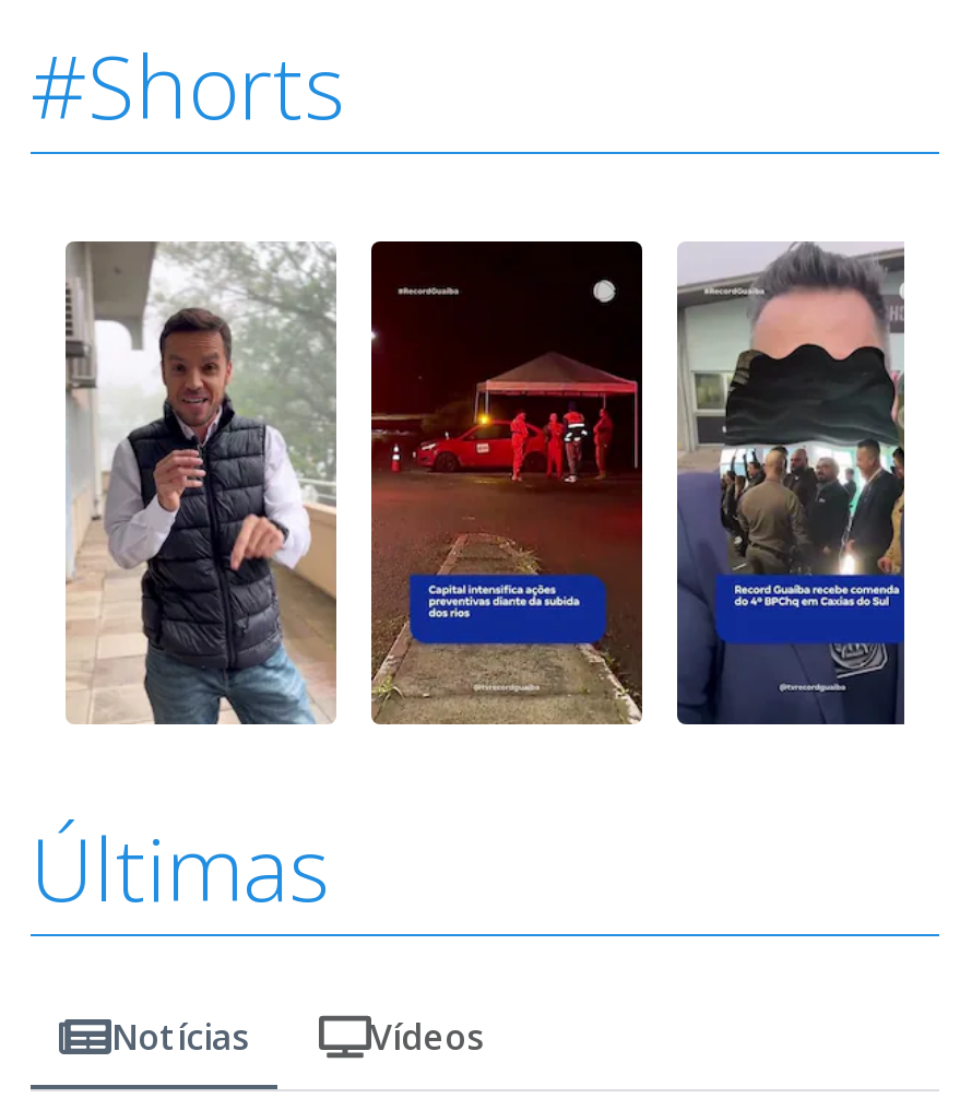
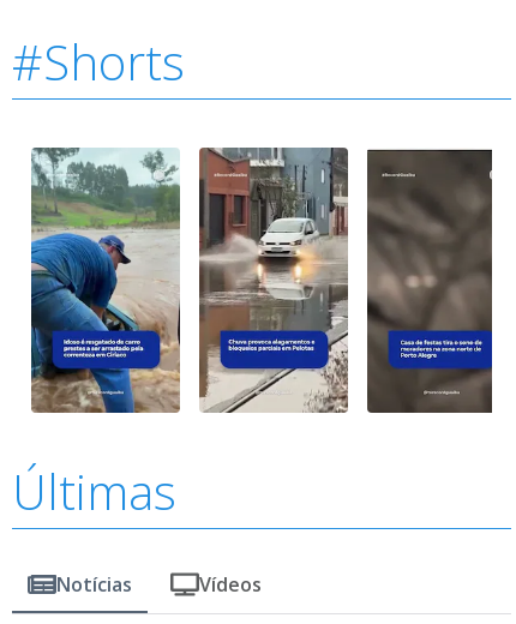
- [image]
+ [image]

- [image]
+ [image]

- [image]
+ [image]
